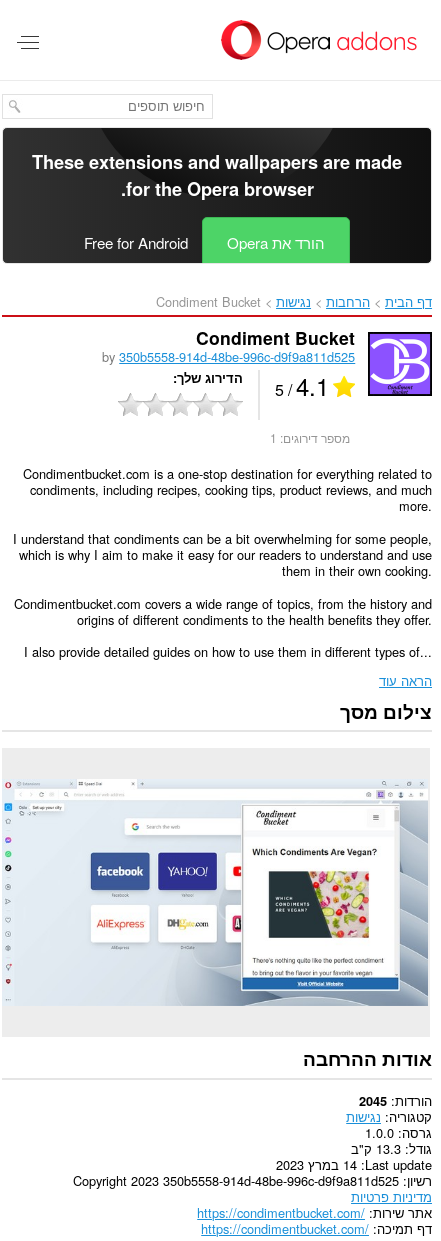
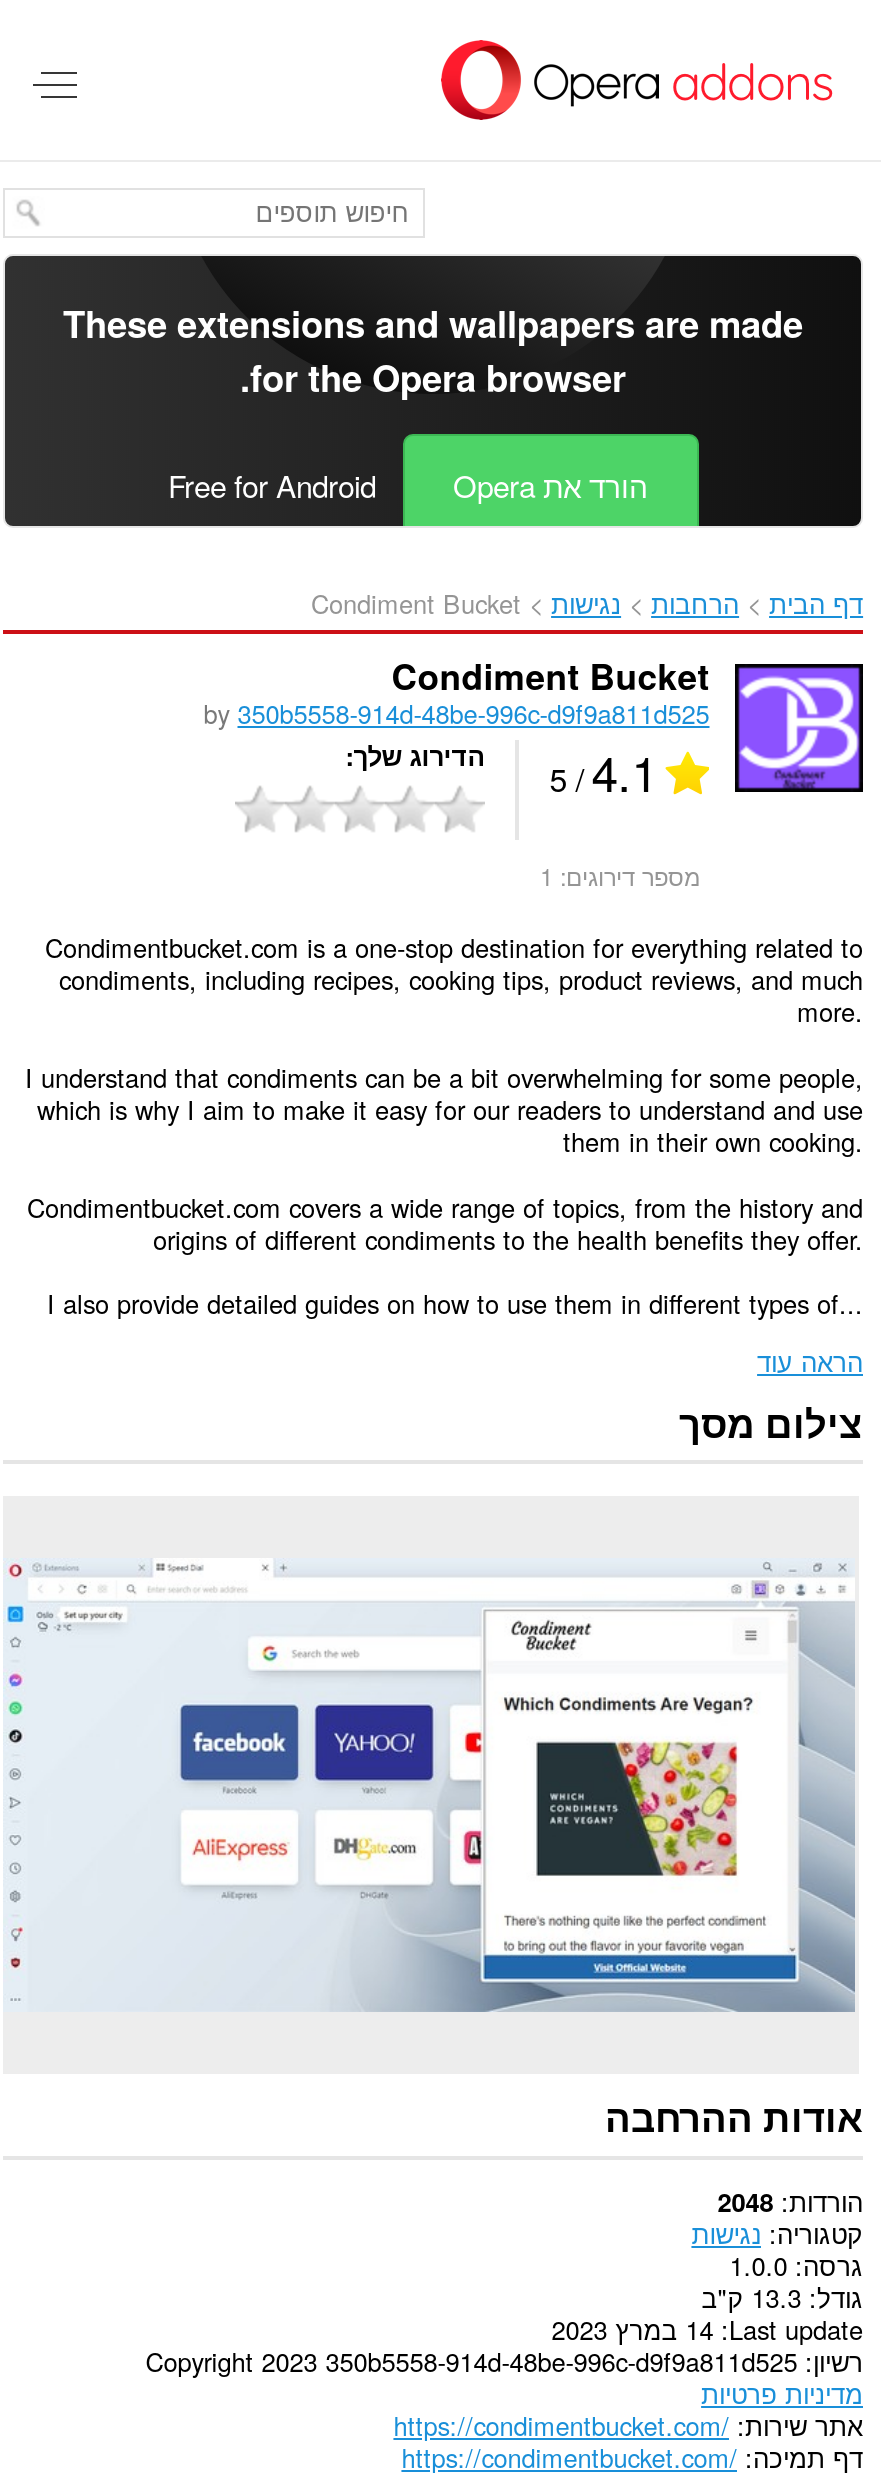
- הורדות 2045
+ הורדות 2048
